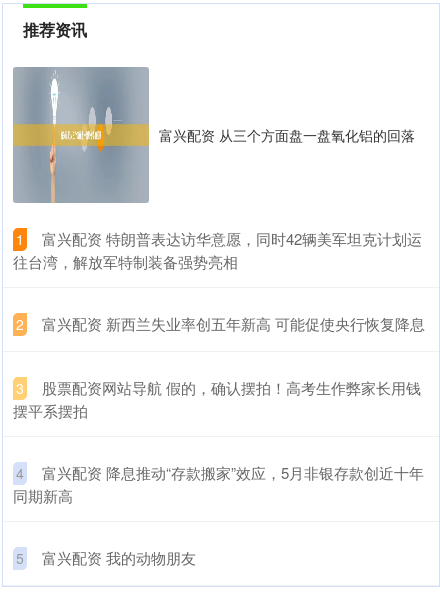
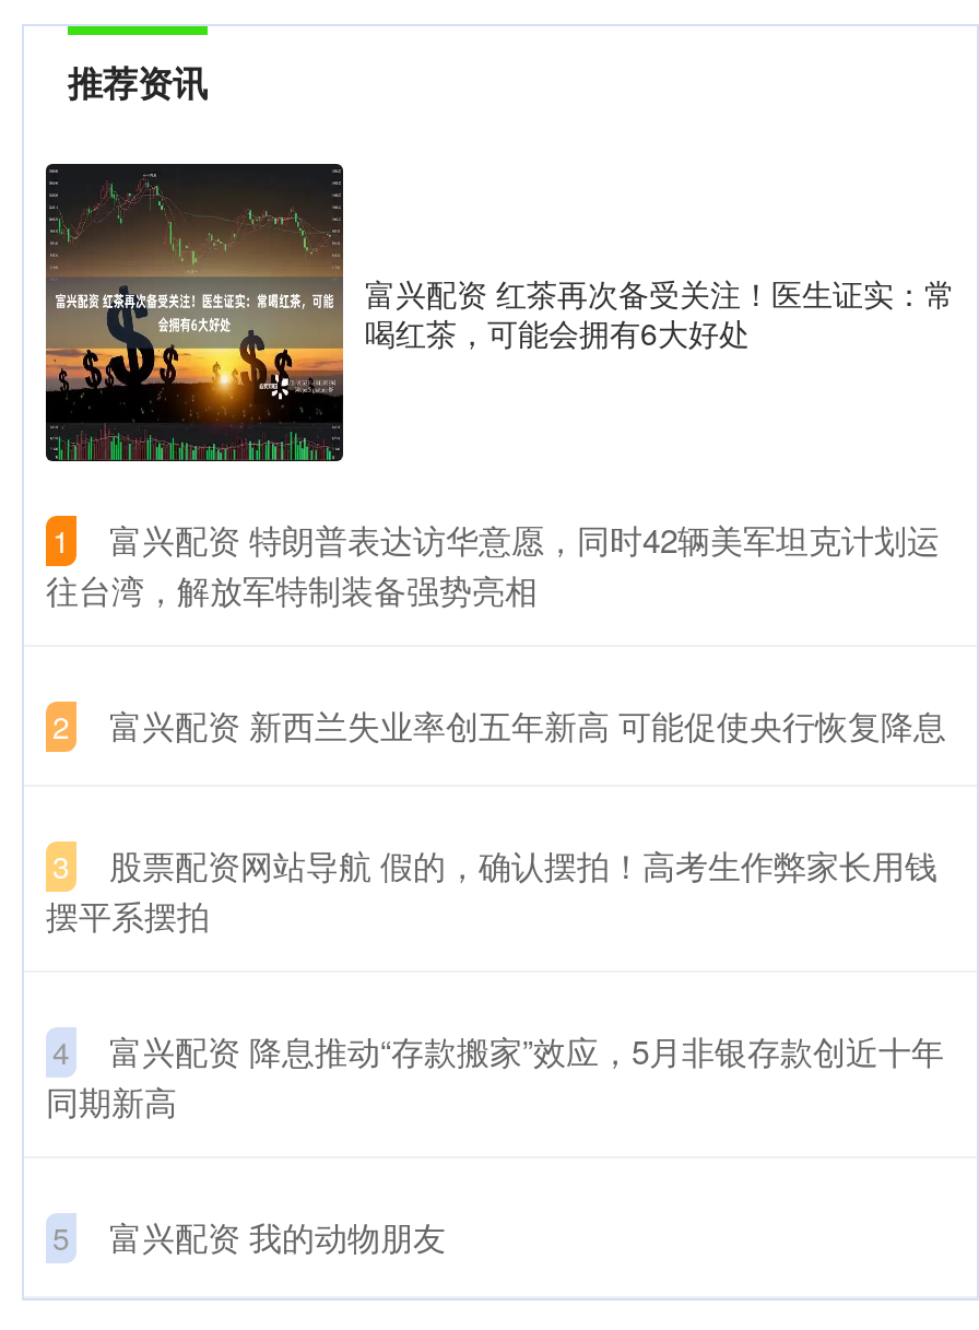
- [image]
- 富兴配资 从三个方面盘一盘氧化铝的回落
+ [image]
+ 富兴配资 红茶再次备受关注！医生证实：常
+ 喝红茶，可能会拥有6大好处
